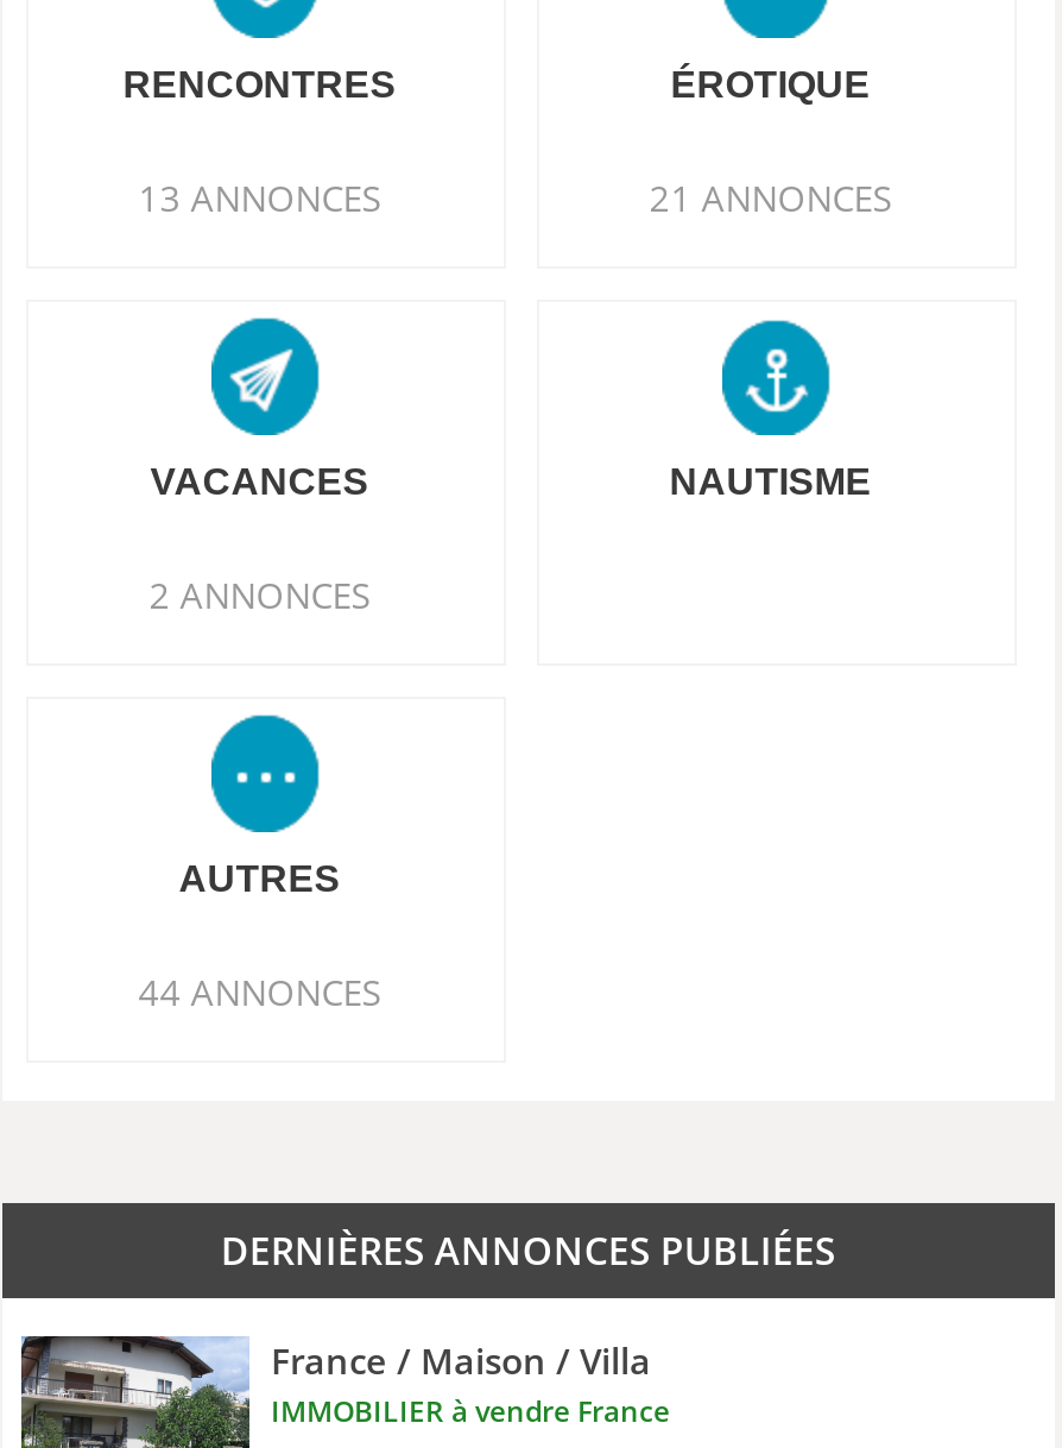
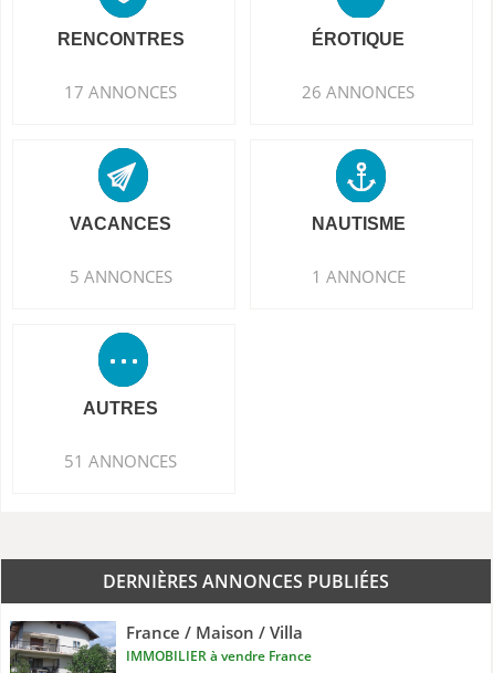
- 13 ANNONCES
+ 17 ANNONCES

- 21 ANNONCES
+ 26 ANNONCES

+ 1 ANNONCE

- 2 ANNONCES
+ 5 ANNONCES

- 44 ANNONCES
+ 51 ANNONCES
